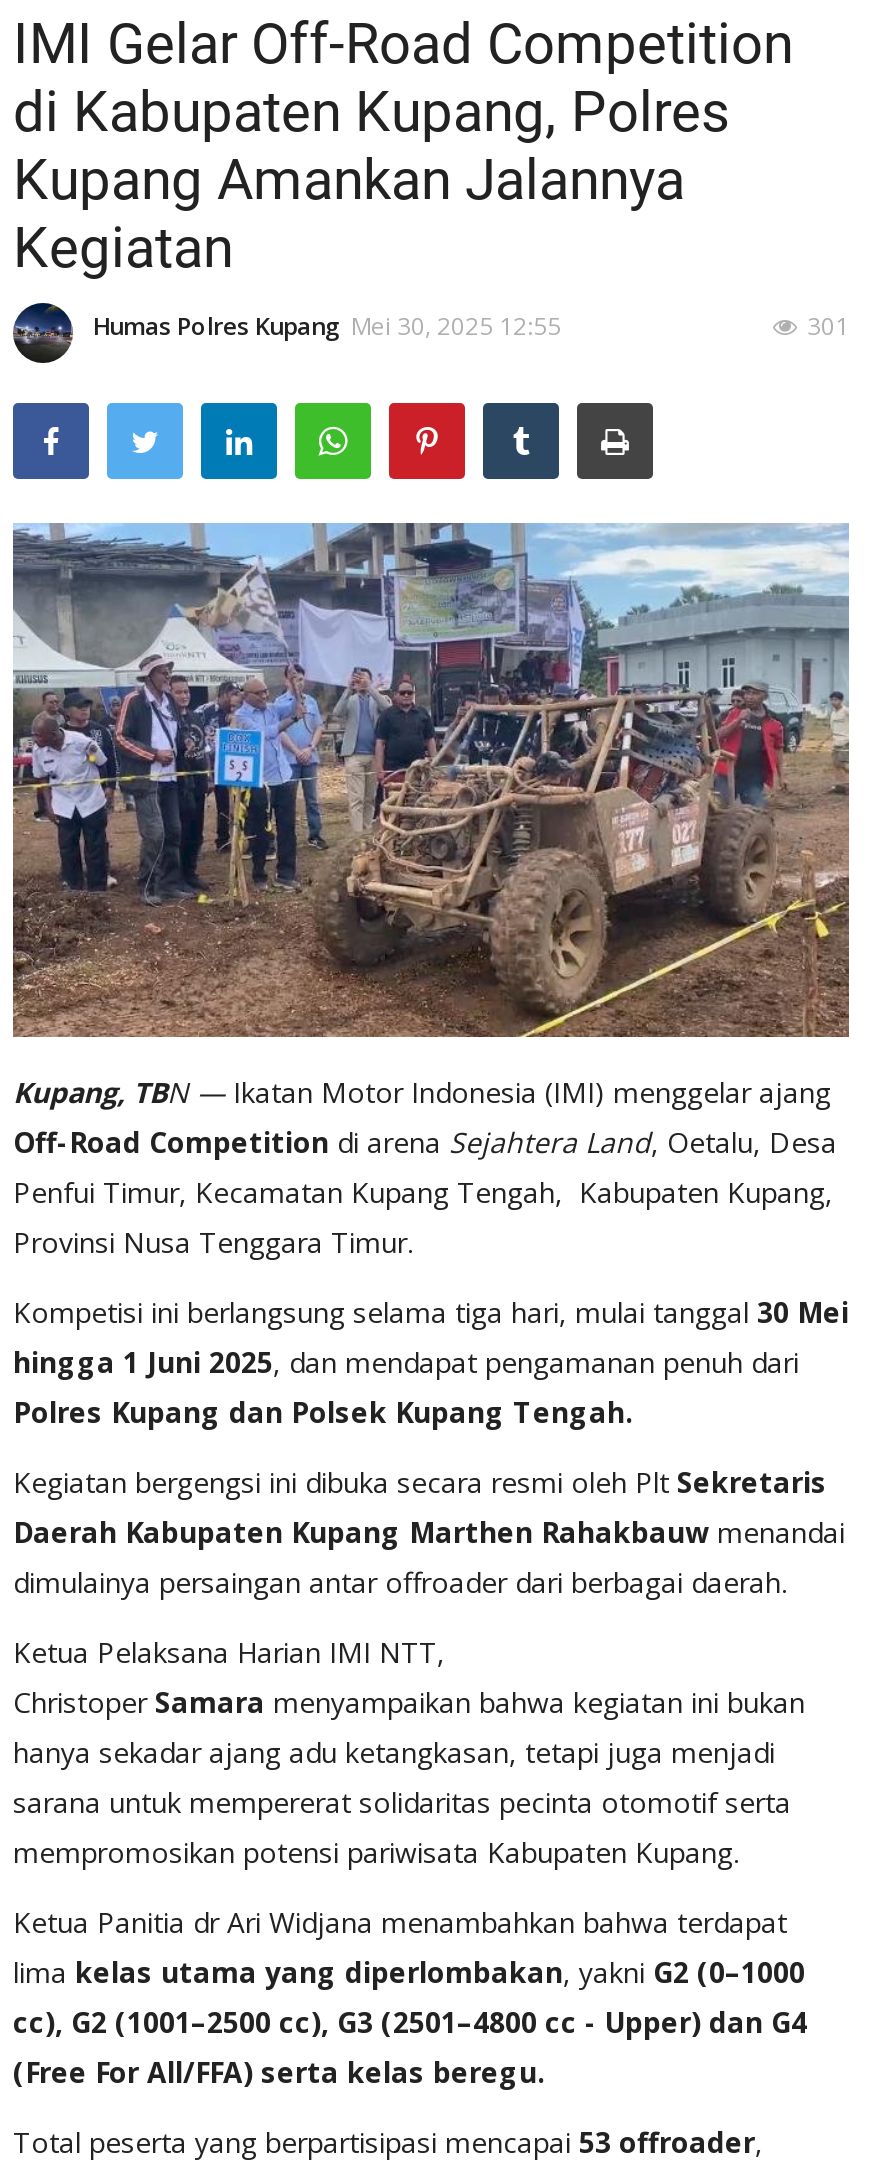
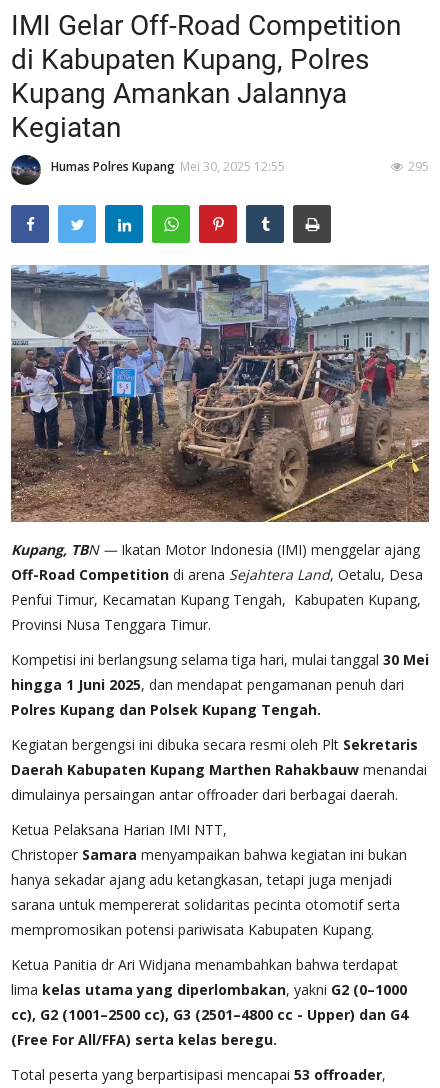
- 301
+ 295
